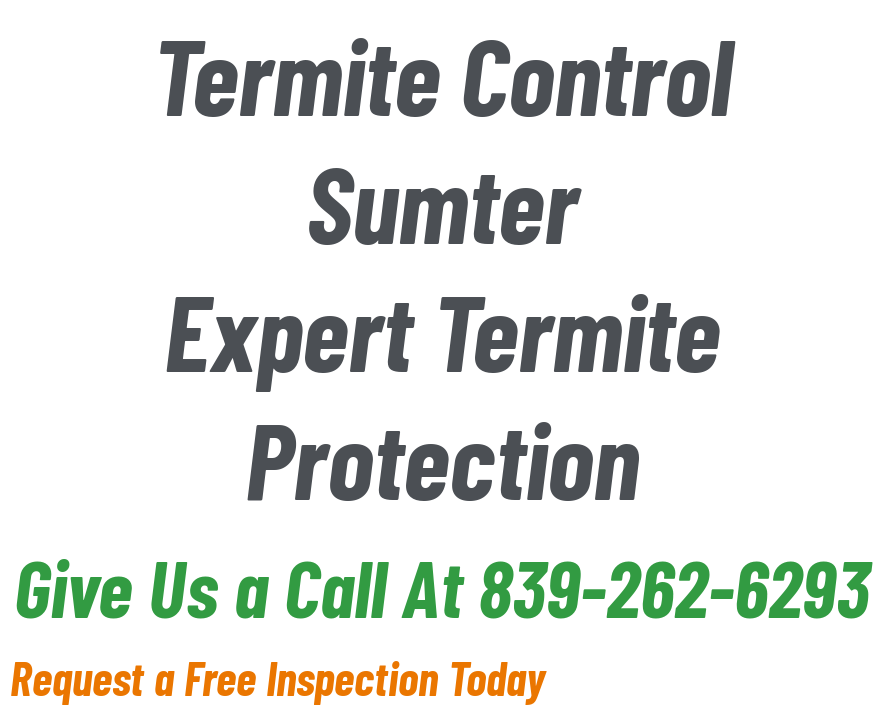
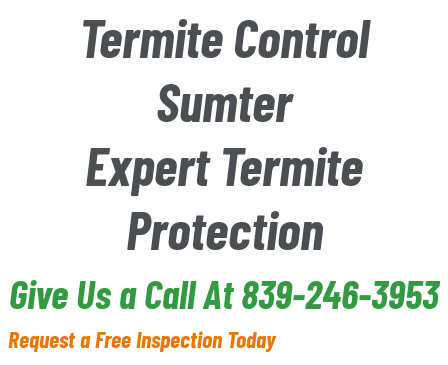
- Give Us a Call At 839-262-6293
+ Give Us a Call At 839-246-3953
